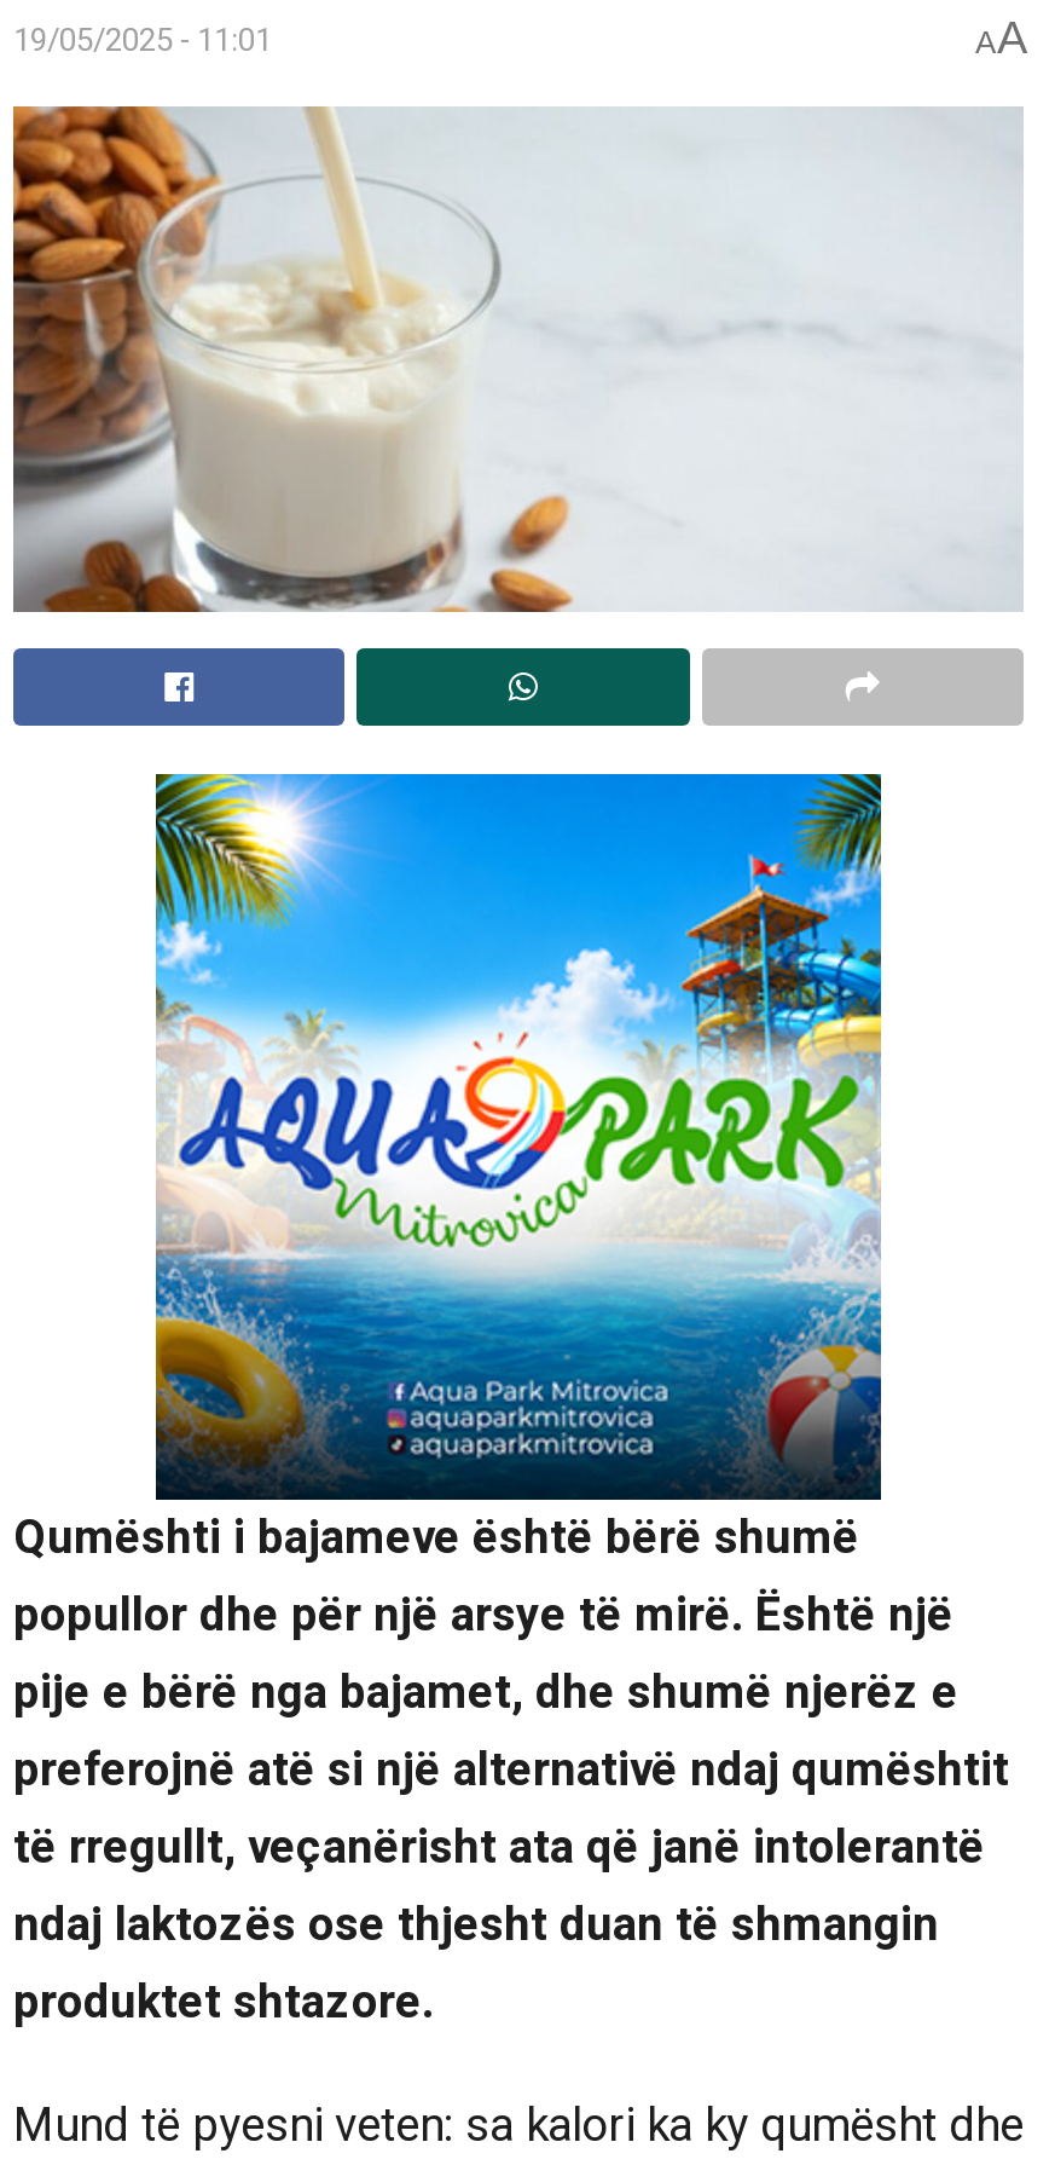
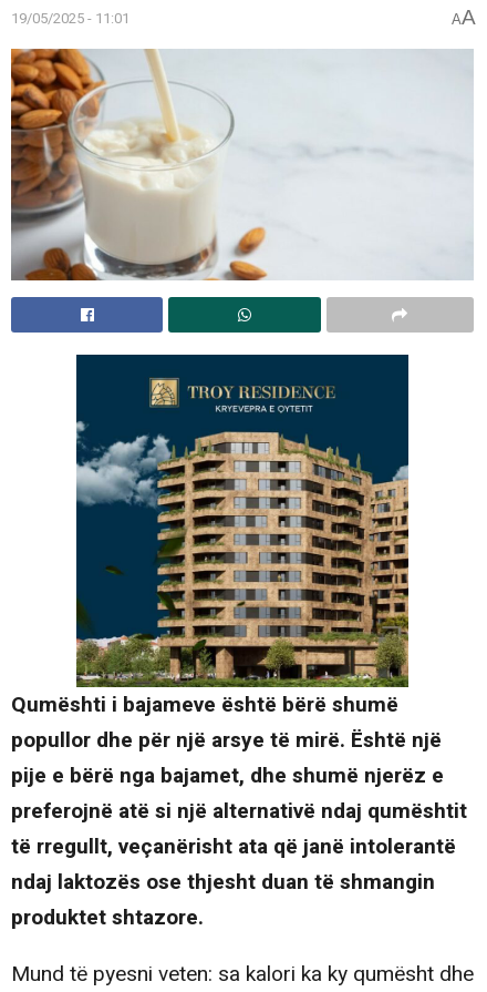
- [image]
+ [image]
